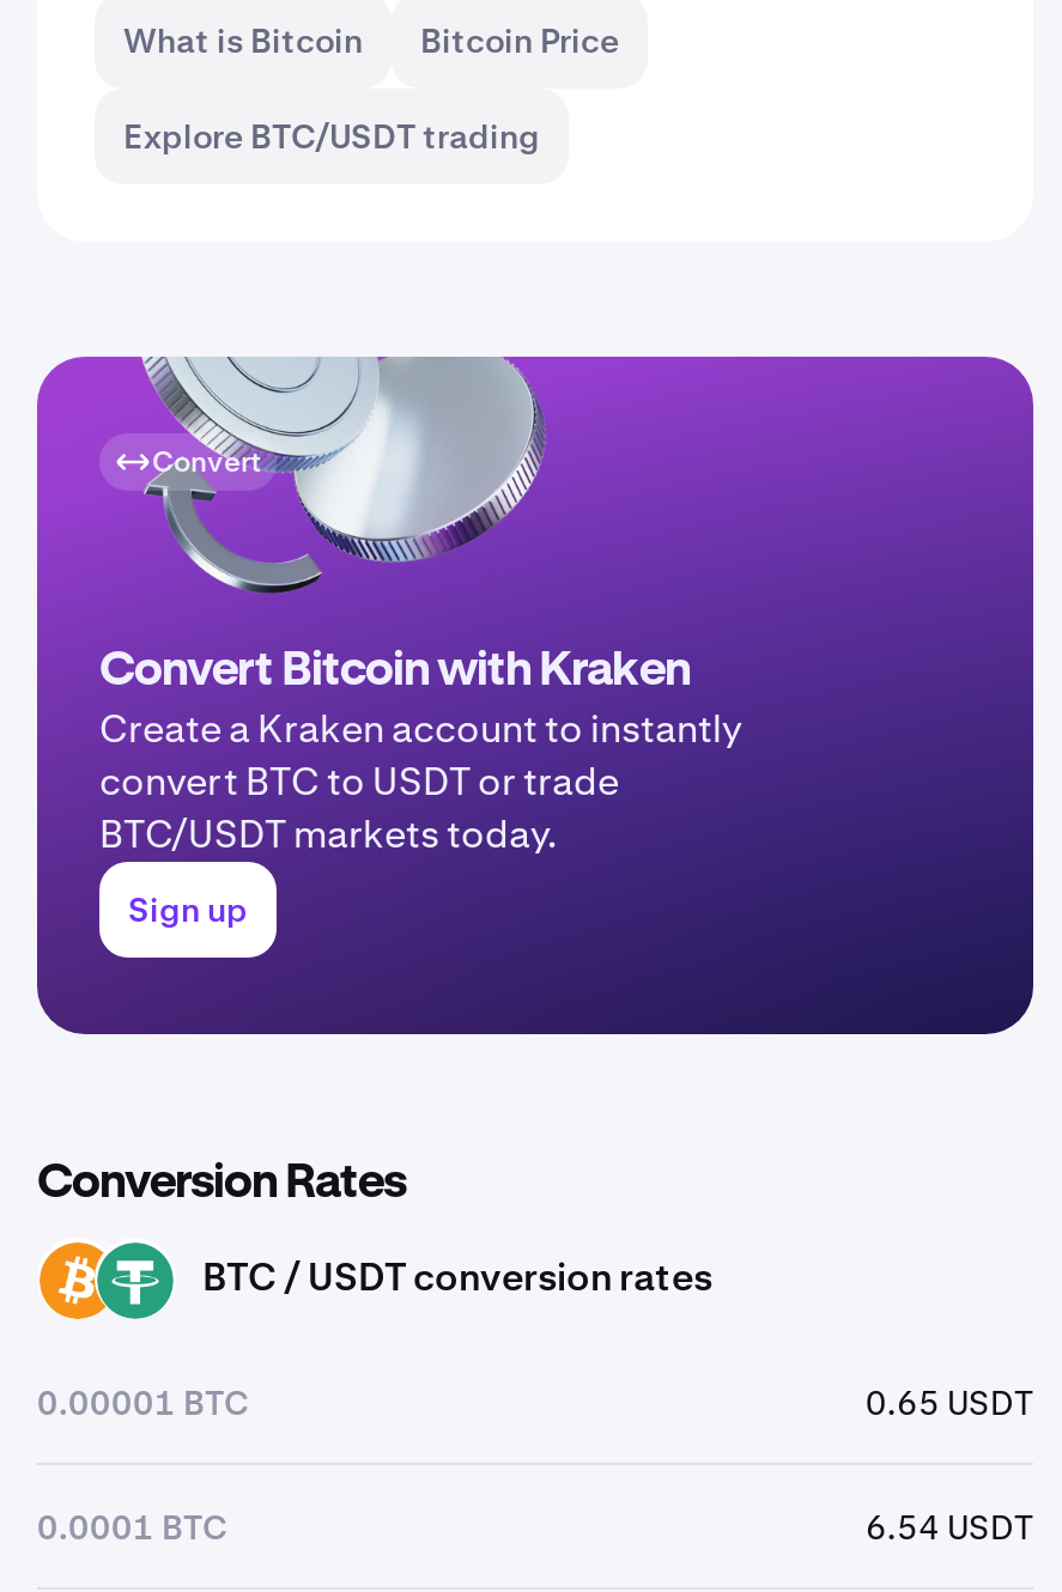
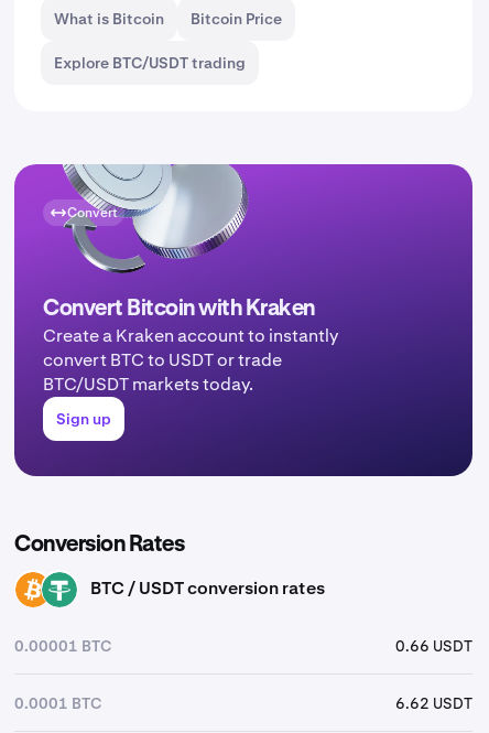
- 0.65 USDT
+ 0.66 USDT

- 6.54 USDT
+ 6.62 USDT
